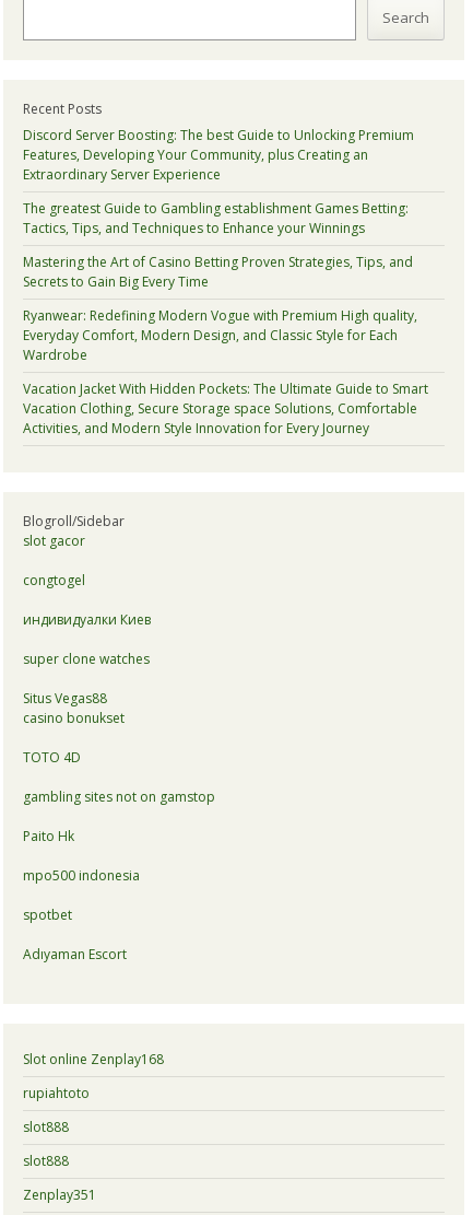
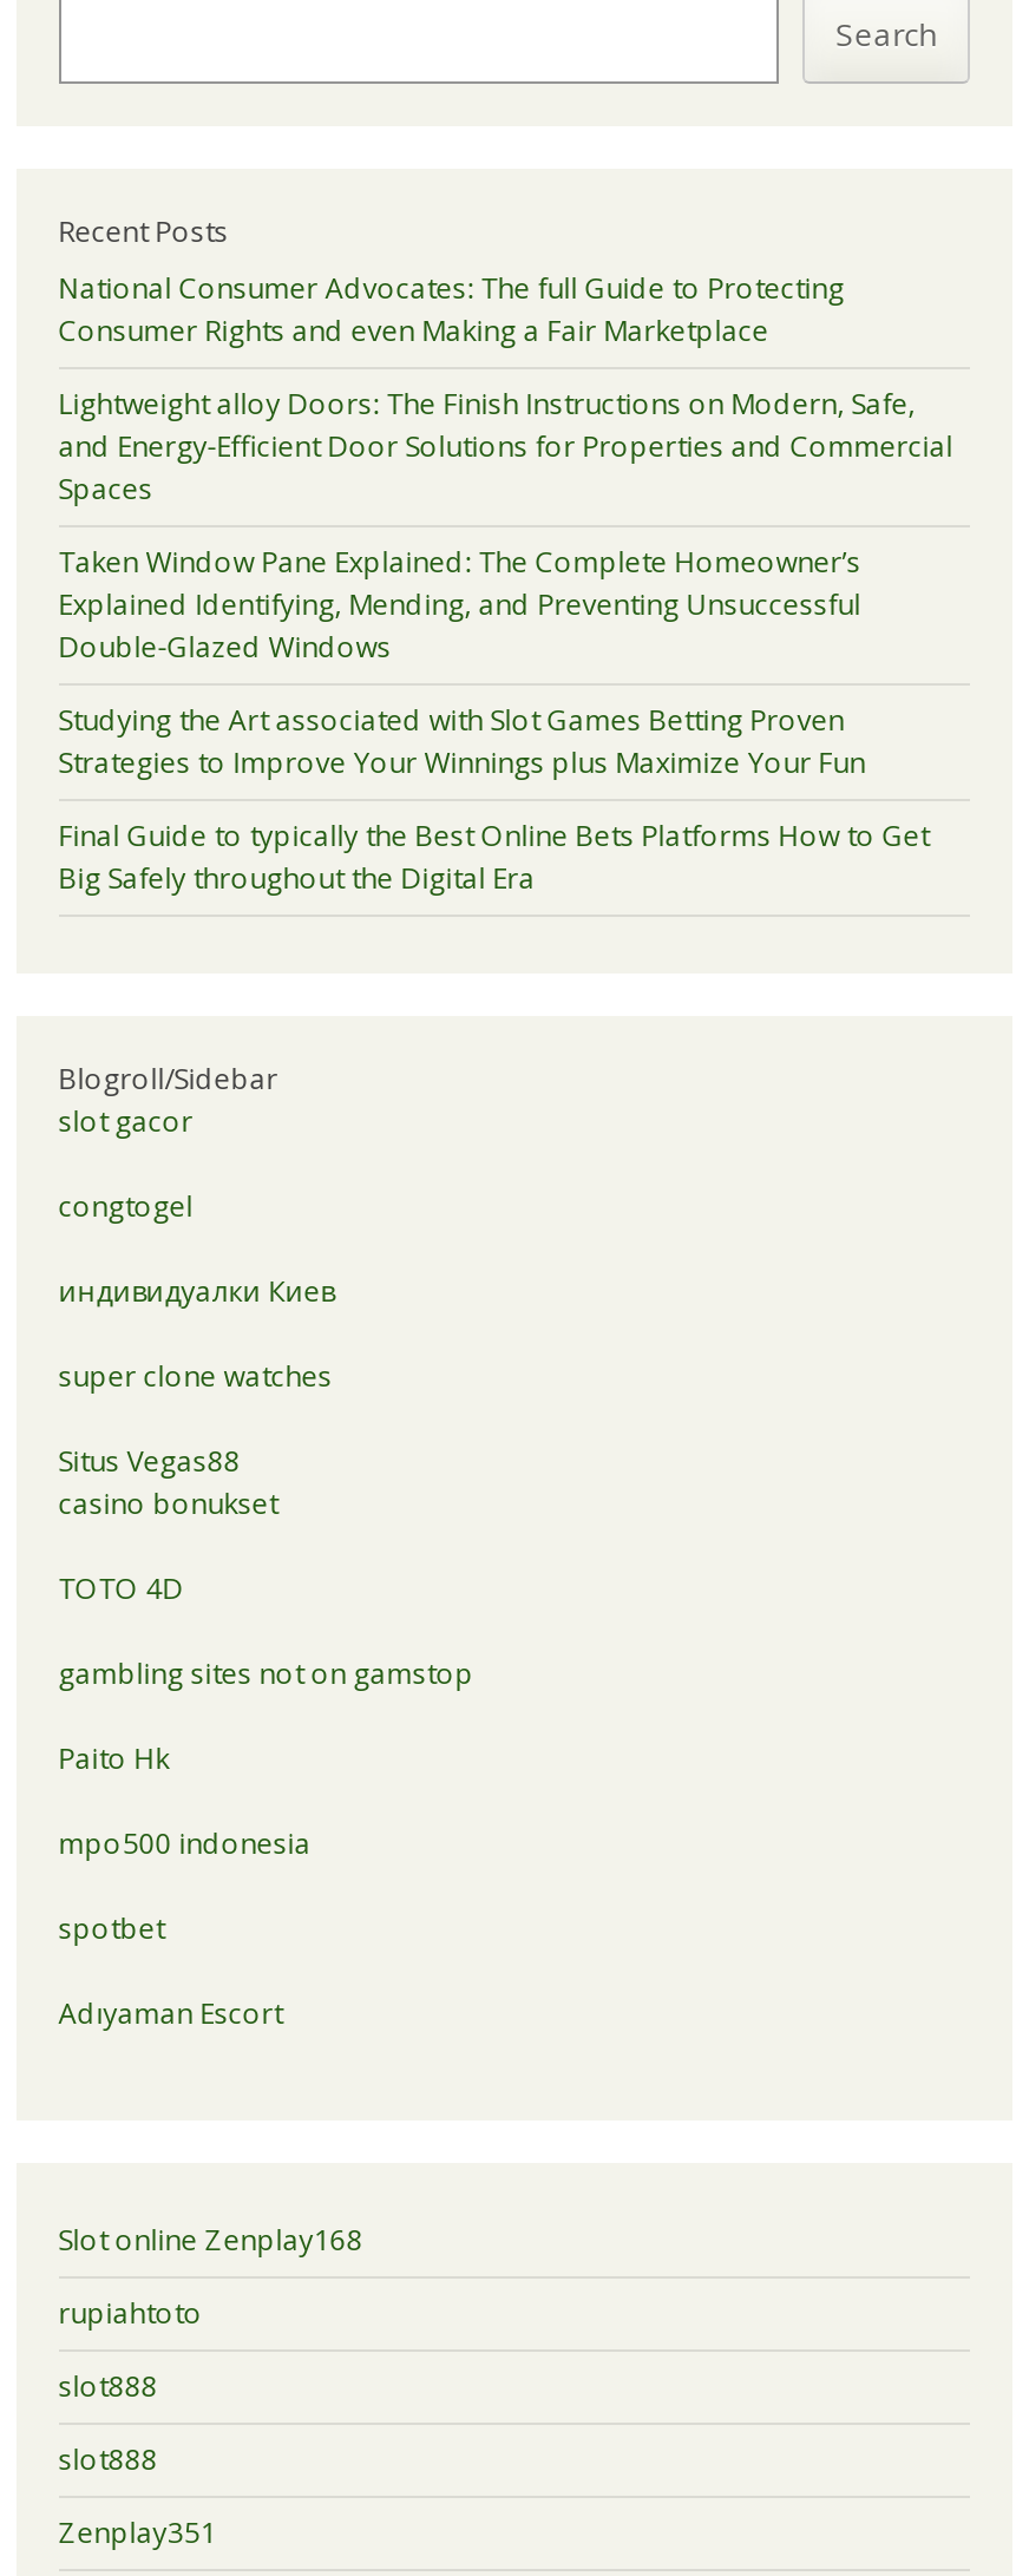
- Discord Server Boosting: The best Guide to Unlocking Premium
- Features, Developing Your Community, plus Creating an
- Extraordinary Server Experience
+ National Consumer Advocates: The full Guide to Protecting
+ Consumer Rights and even Making a Fair Marketplace

- The greatest Guide to Gambling establishment Games Betting:
- Tactics, Tips, and Techniques to Enhance your Winnings
+ Lightweight alloy Doors: The Finish Instructions on Modern, Safe,
+ and Energy-Efficient Door Solutions for Properties and Commercial
+ Spaces

- Mastering the Art of Casino Betting Proven Strategies, Tips, and
- Secrets to Gain Big Every Time
+ Taken Window Pane Explained: The Complete Homeowner’s
+ Explained Identifying, Mending, and Preventing Unsuccessful
+ Double-Glazed Windows

- Ryanwear: Redefining Modern Vogue with Premium High quality,
- Everyday Comfort, Modern Design, and Classic Style for Each
- Wardrobe
+ Studying the Art associated with Slot Games Betting Proven
+ Strategies to Improve Your Winnings plus Maximize Your Fun

- Vacation Jacket With Hidden Pockets: The Ultimate Guide to Smart
- Vacation Clothing, Secure Storage space Solutions, Comfortable
- Activities, and Modern Style Innovation for Every Journey
+ Final Guide to typically the Best Online Bets Platforms How to Get
+ Big Safely throughout the Digital Era
